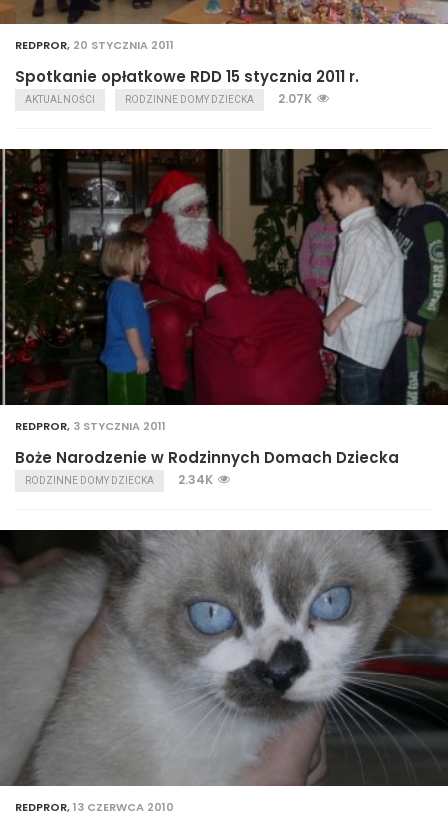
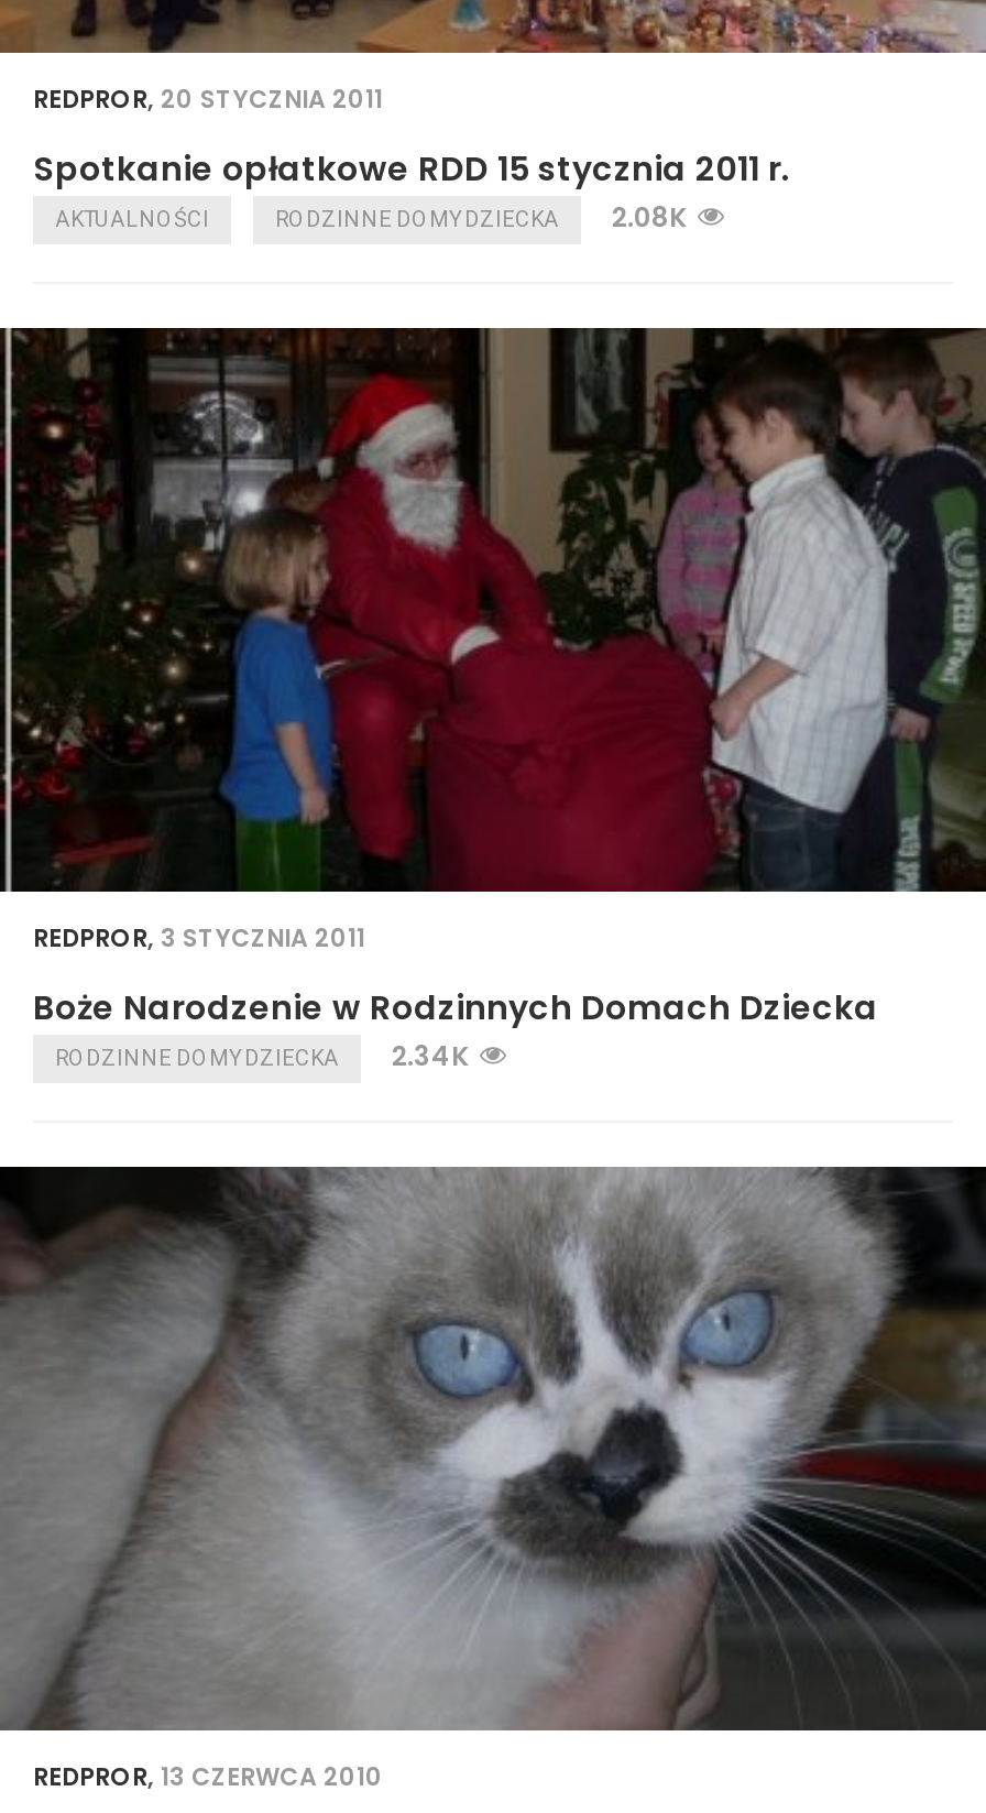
- 2.07K
+ 2.08K
